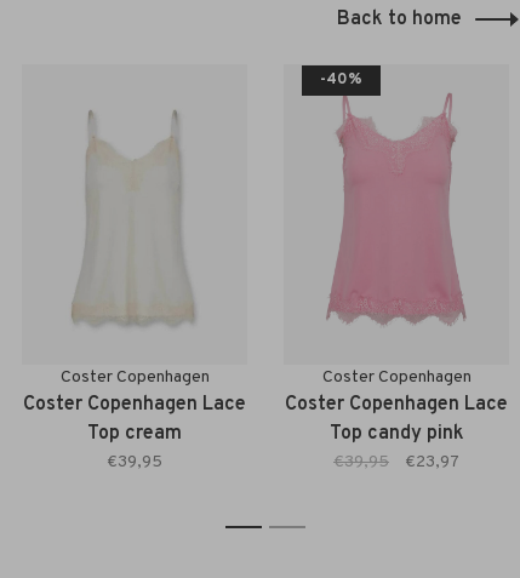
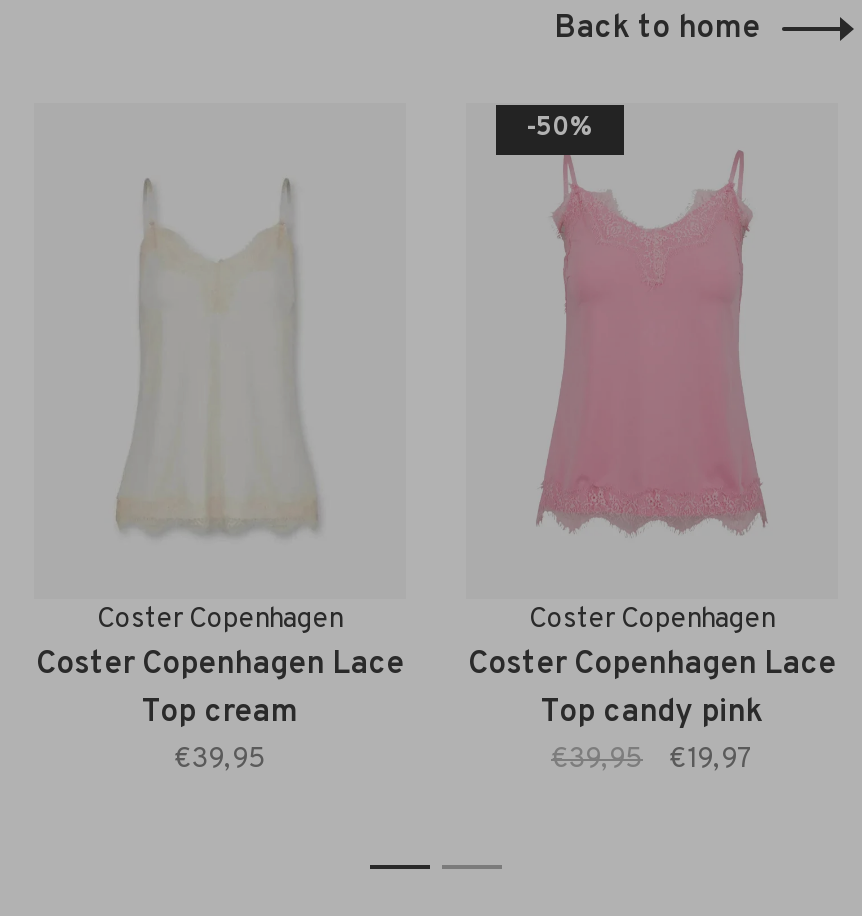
- -40%
+ -50%

- €39,95 €23,97
+ €39,95 €19,97
